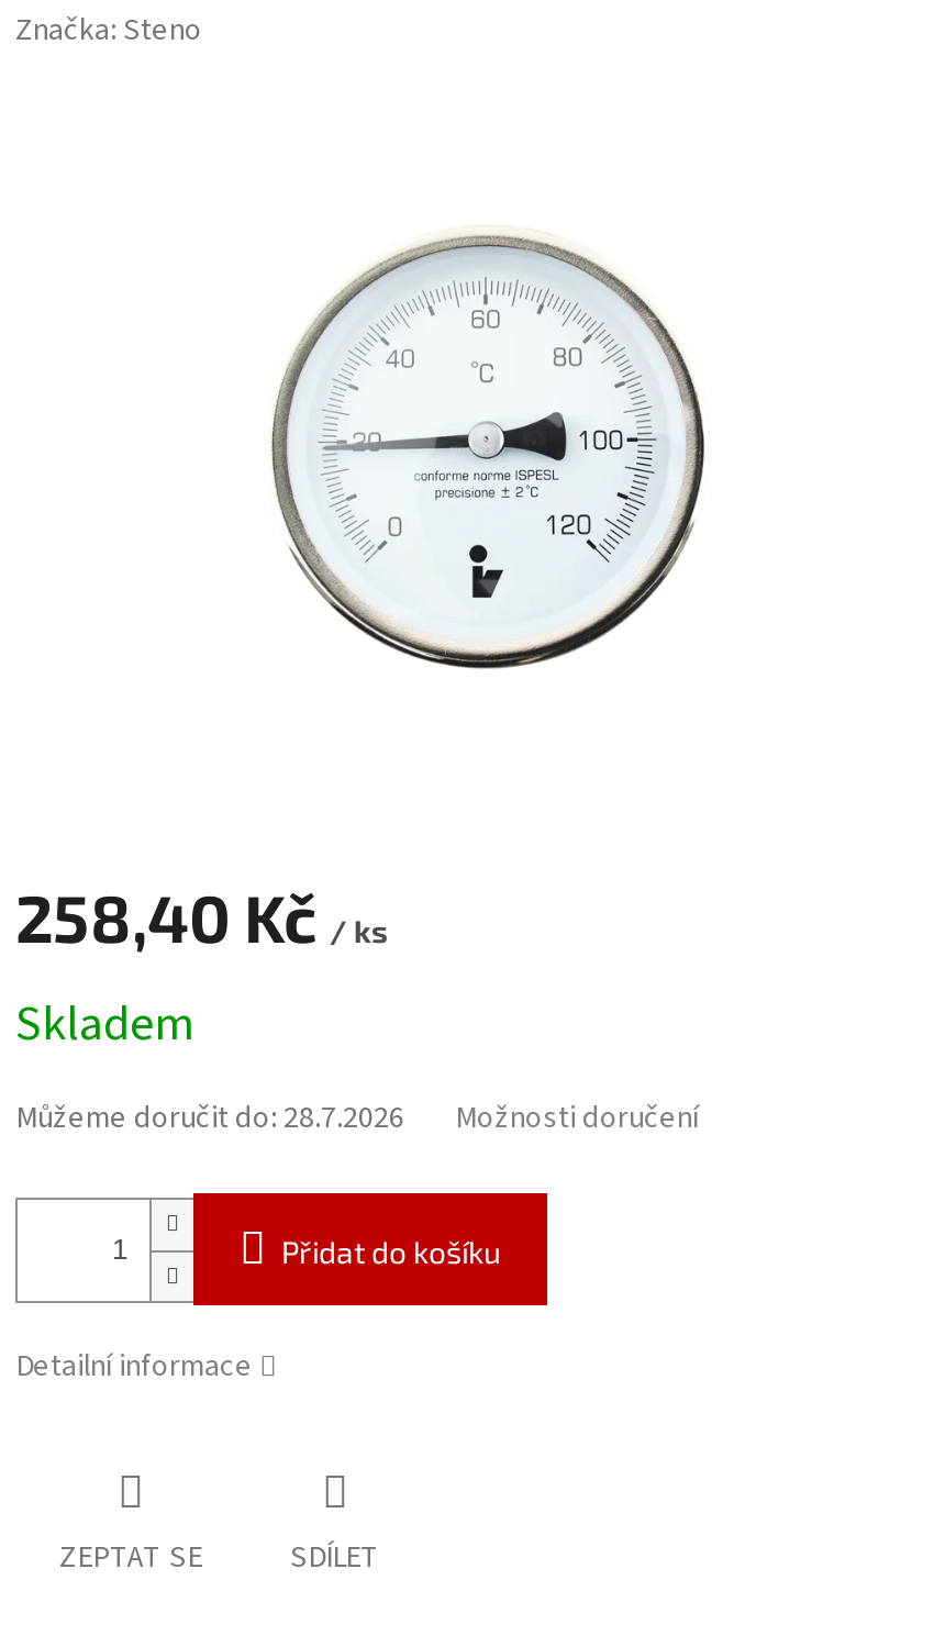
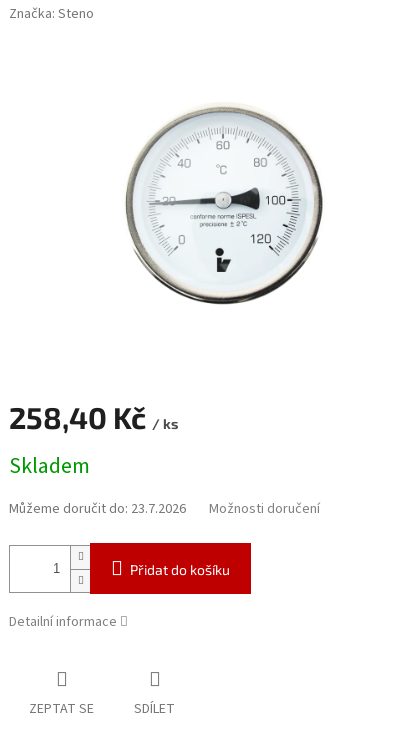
- Můžeme doručit do: 28.7.2026
+ Můžeme doručit do: 23.7.2026
